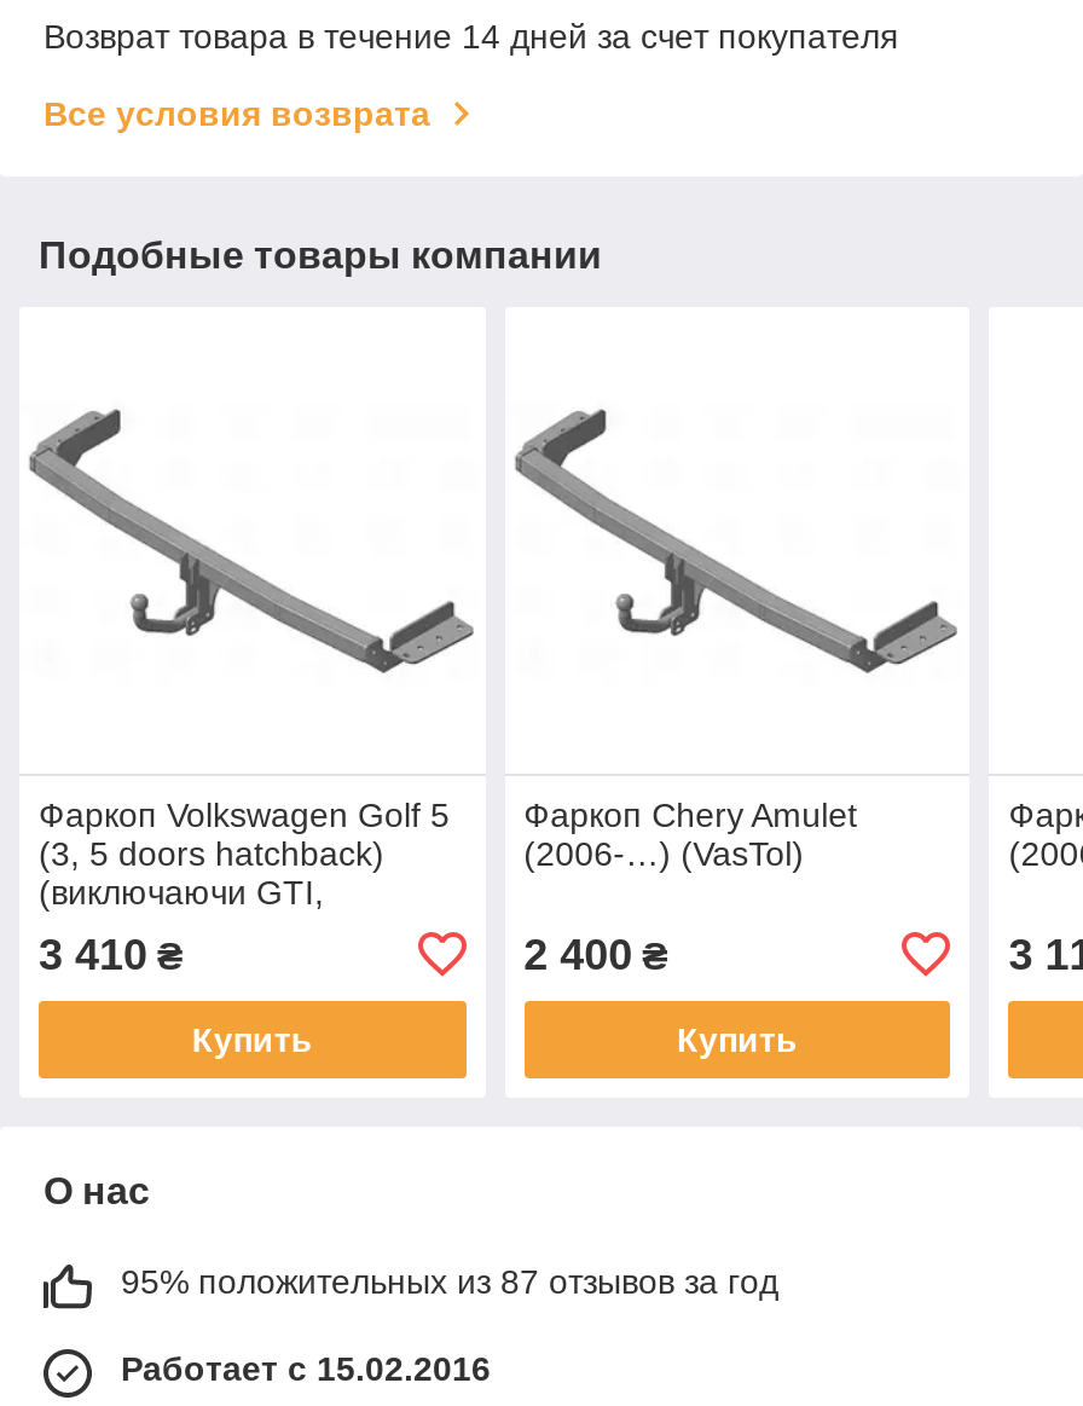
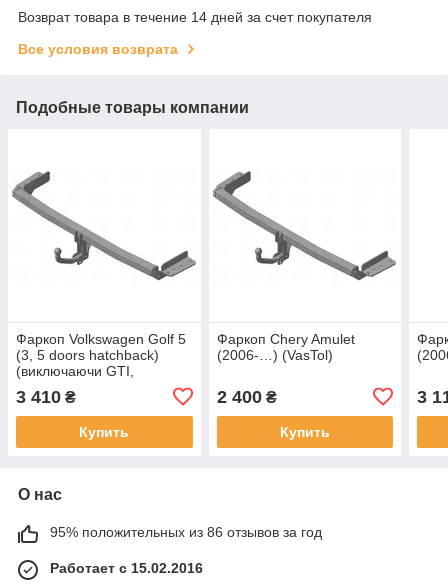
- 95% положительных из 87 отзывов за год
+ 95% положительных из 86 отзывов за год
